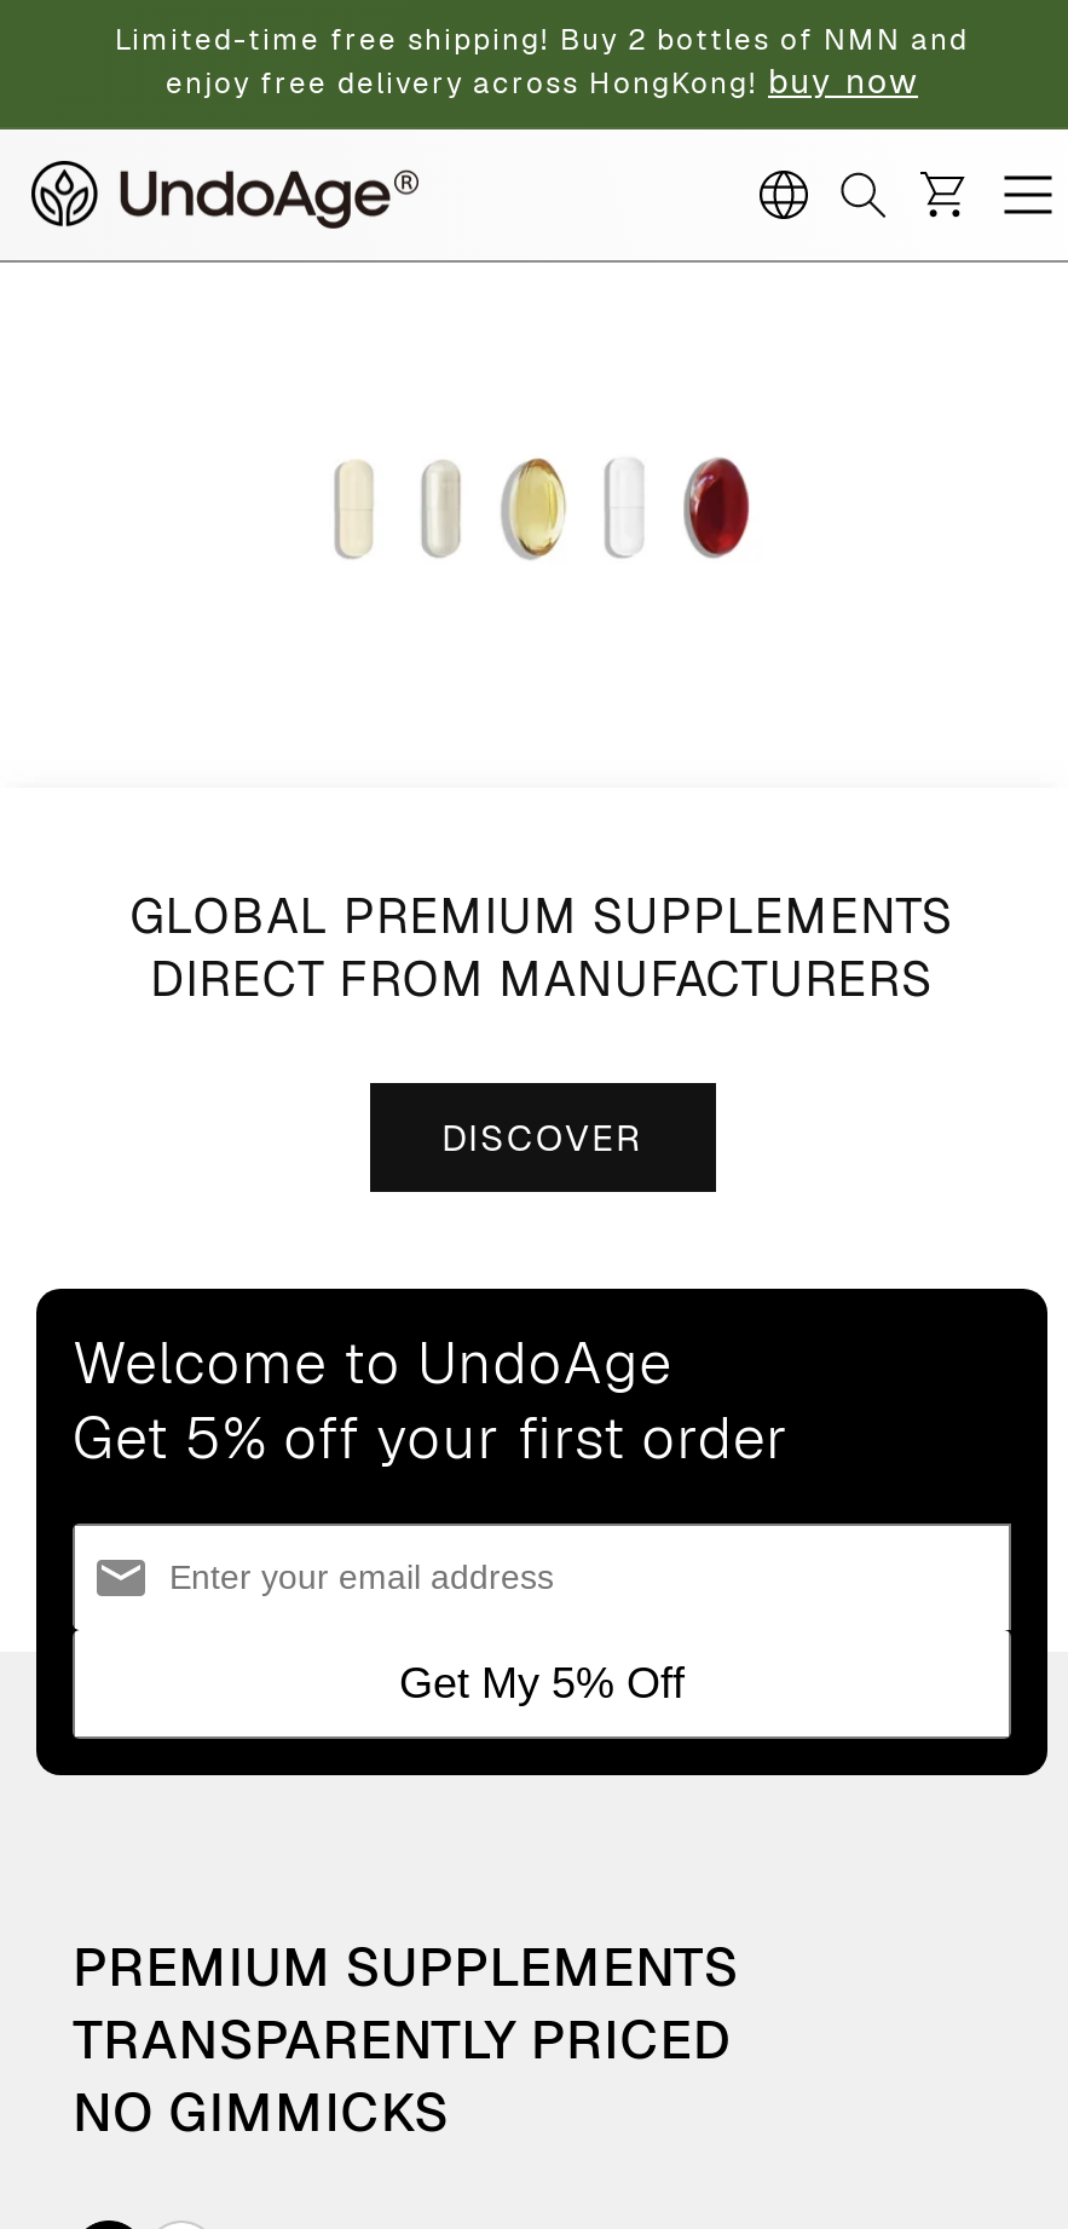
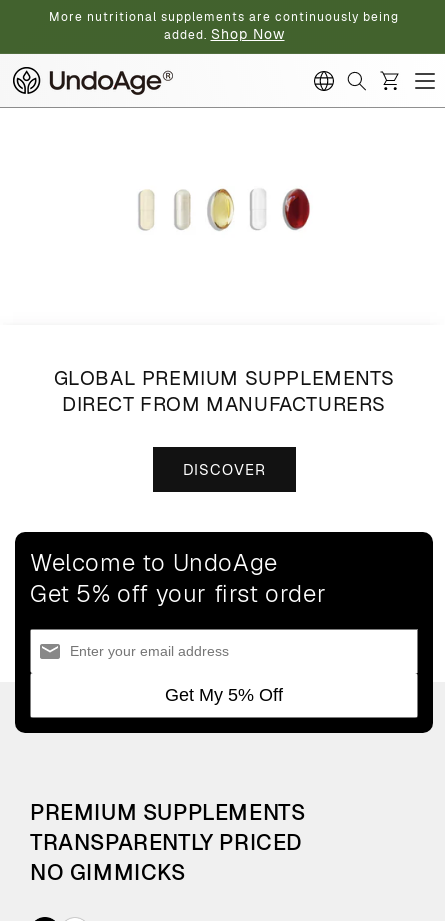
- Limited-time free shipping! Buy 2 bottles of NMN and
- enjoy free delivery across HongKong! buy now
+ More nutritional supplements are continuously being
+ added. Shop Now
